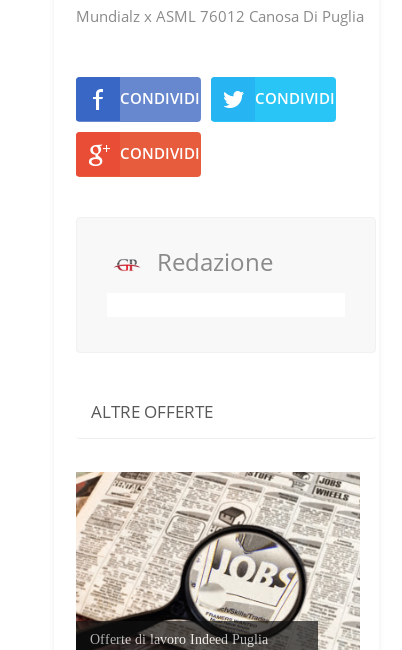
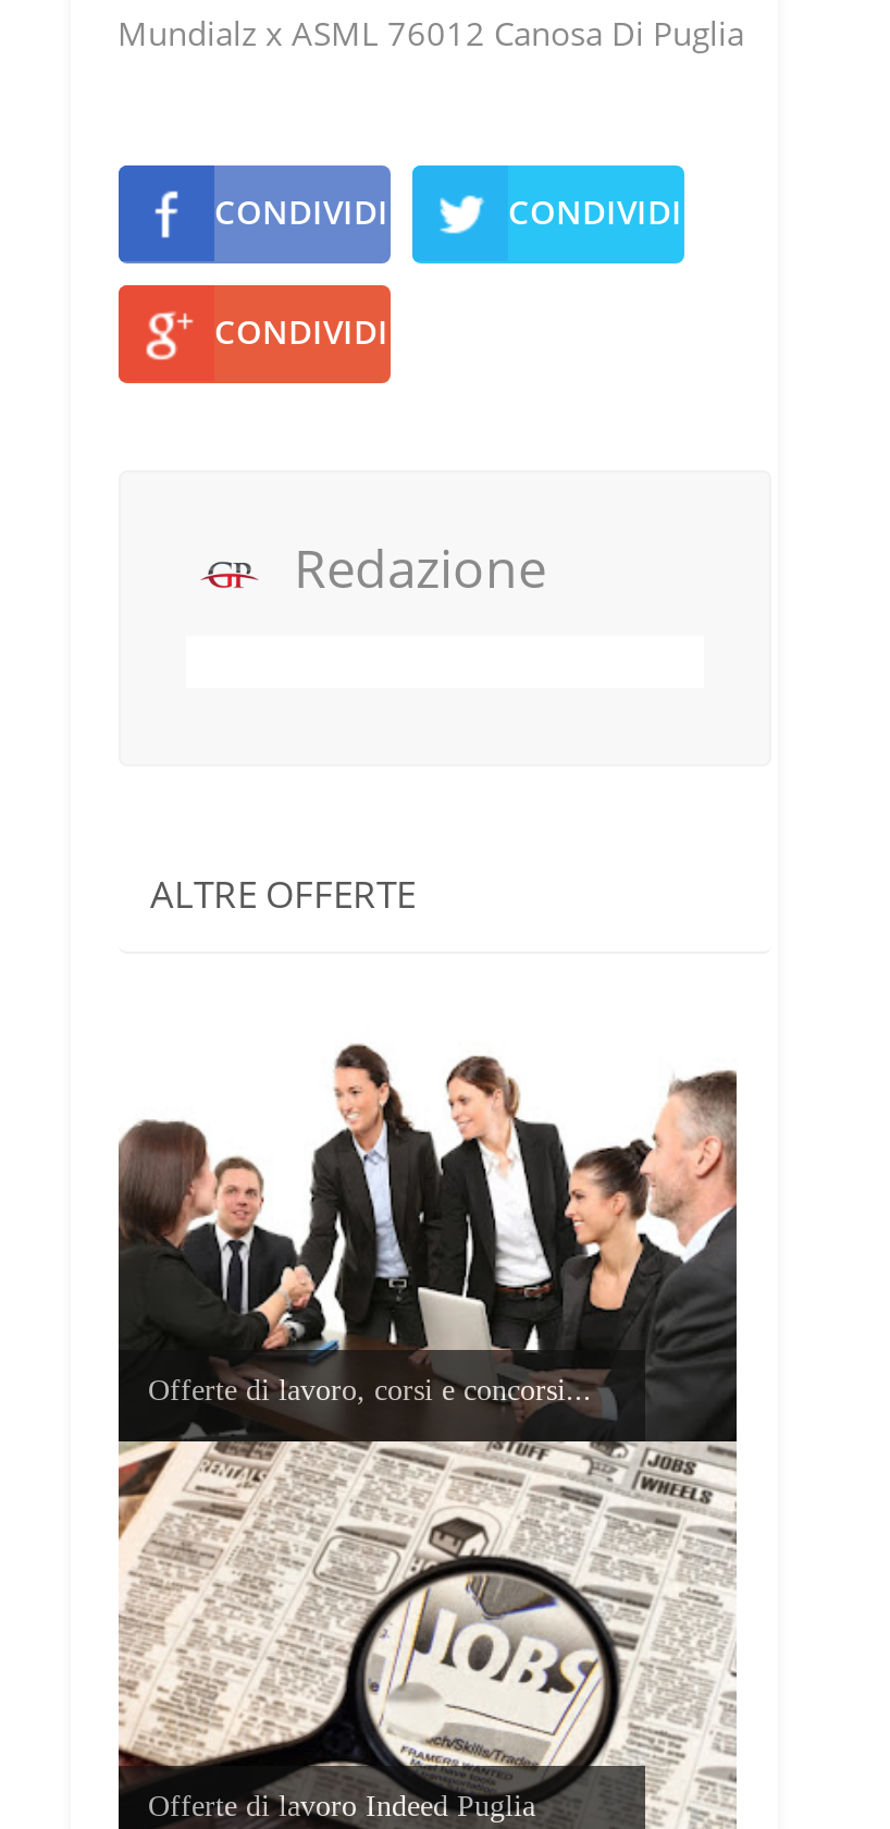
+ [image]
+ Offerte di lavoro, corsi e concorsi...
